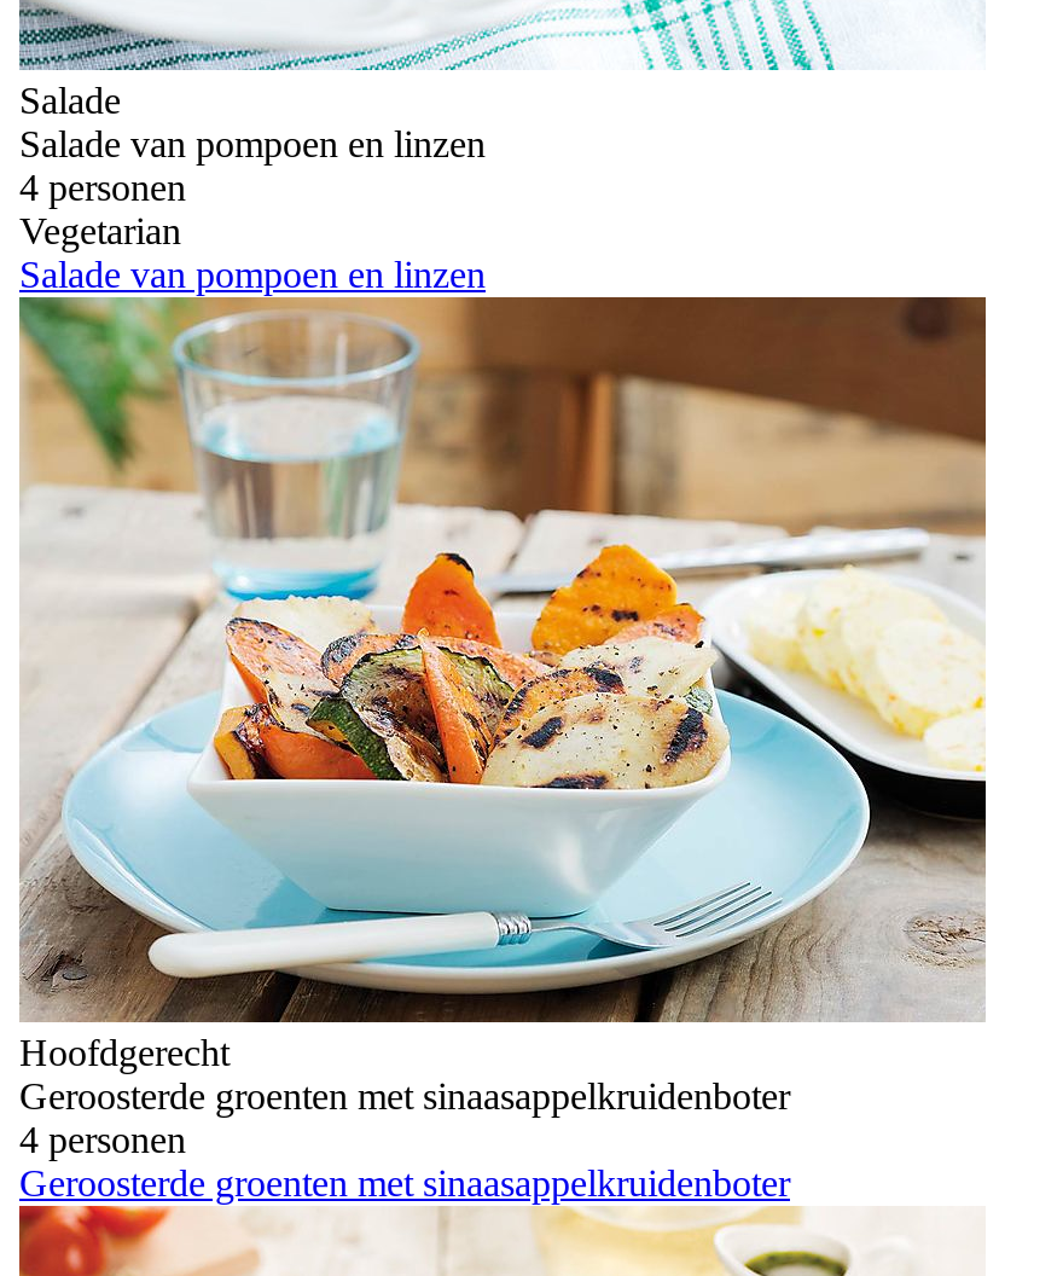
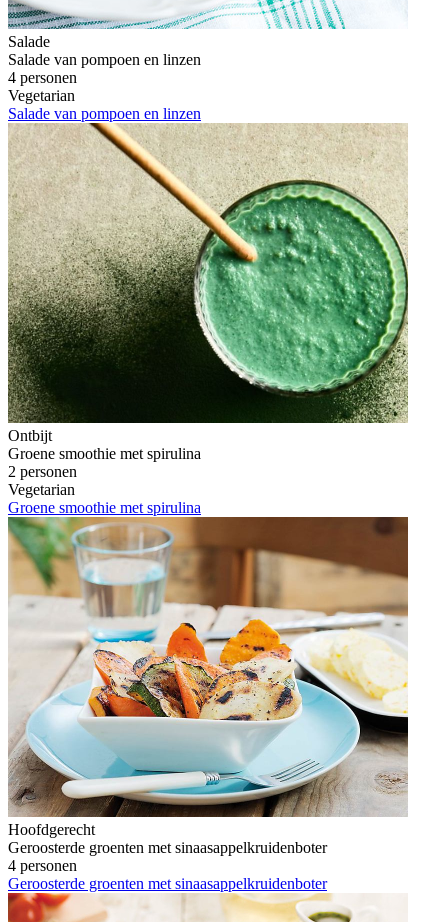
+ [image]
+ Ontbijt
+ Groene smoothie met spirulina
+ 2 personen
+ Vegetarian
+ Groene smoothie met spirulina
